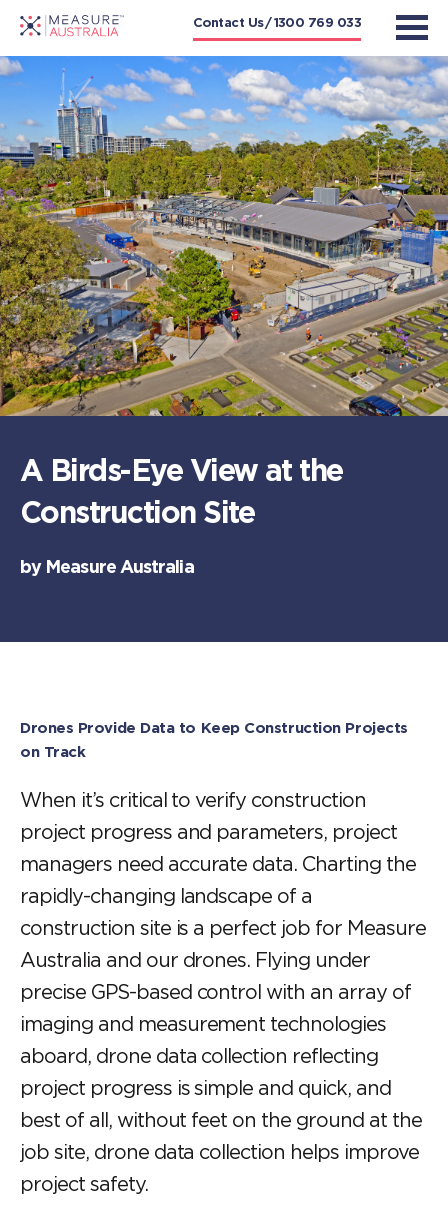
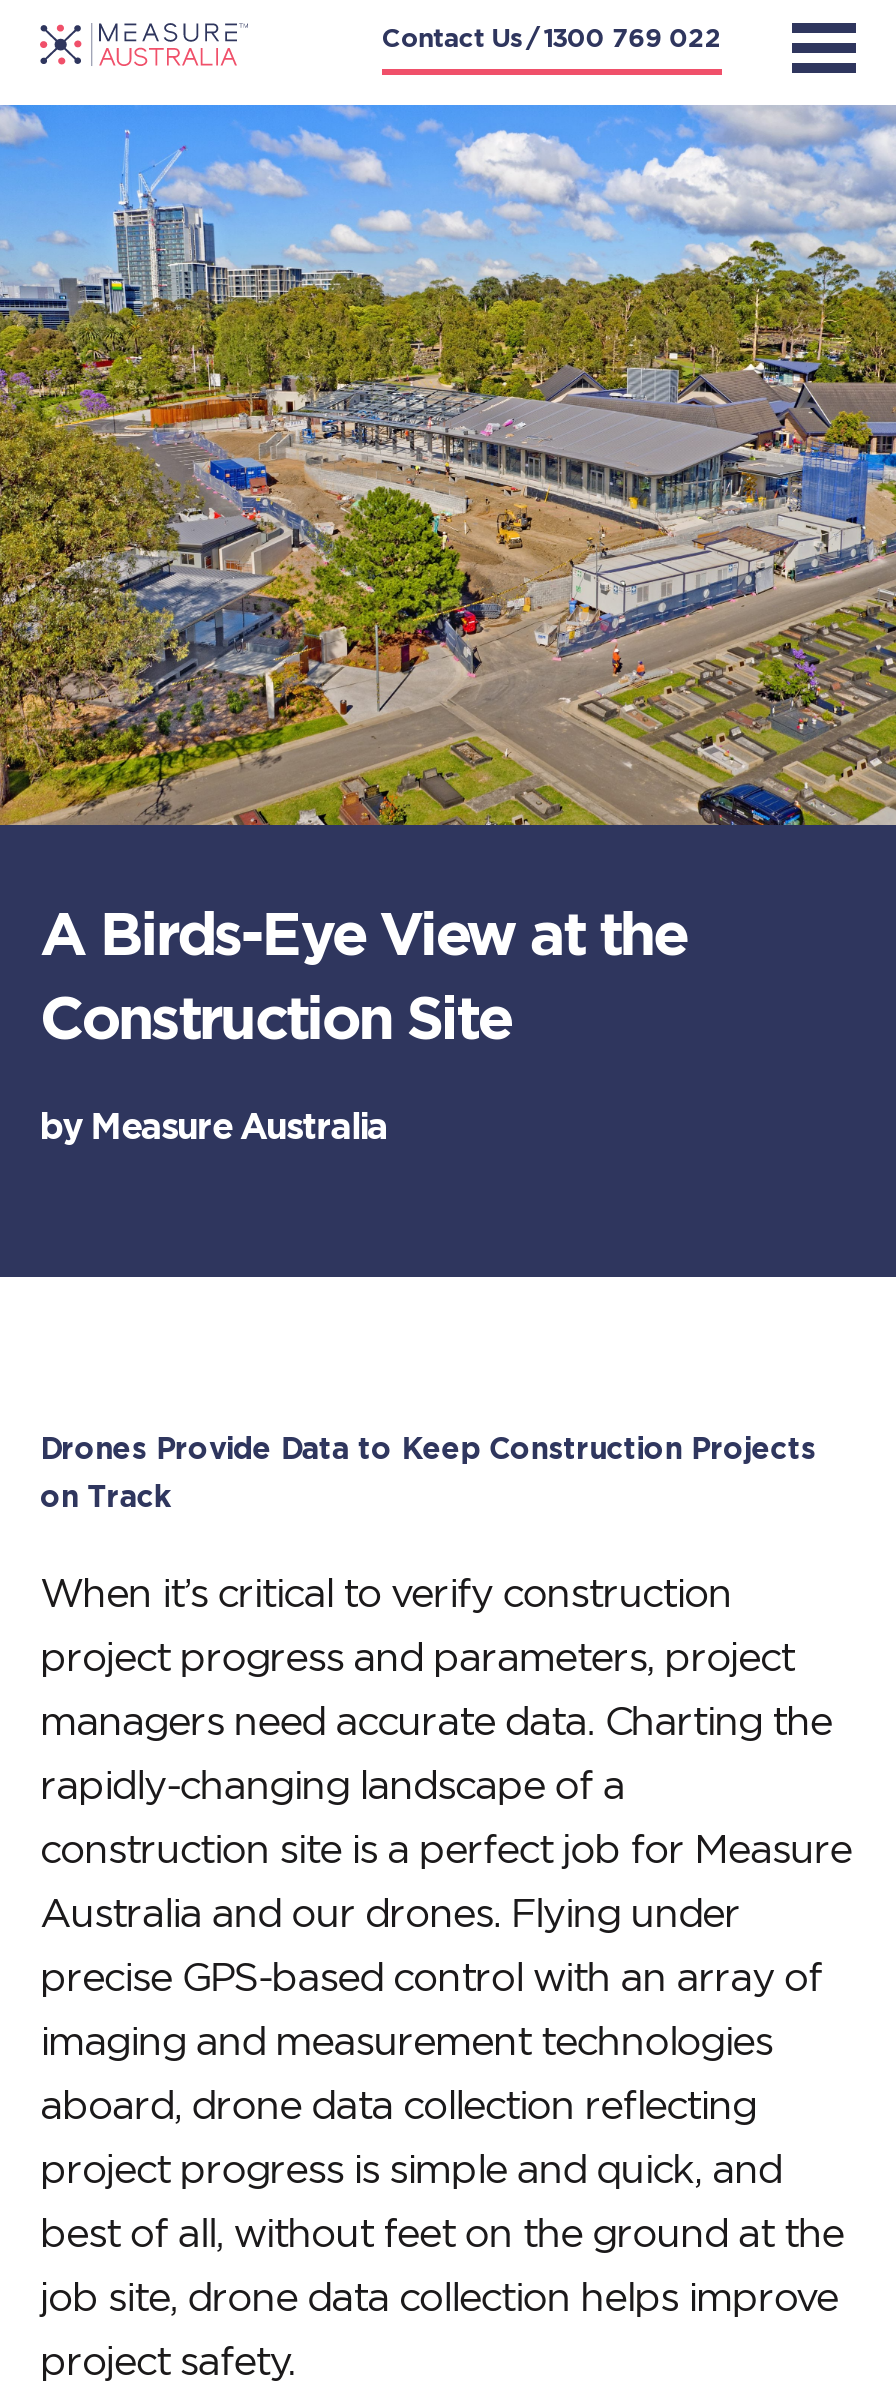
- Contact Us 1300 769 033
+ Contact Us 1300 769 022
